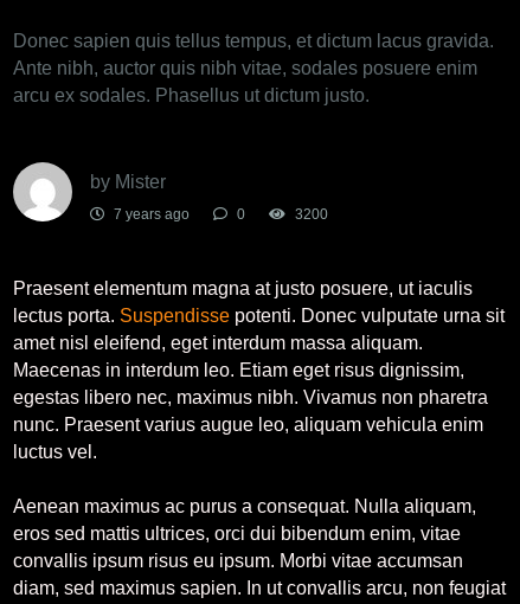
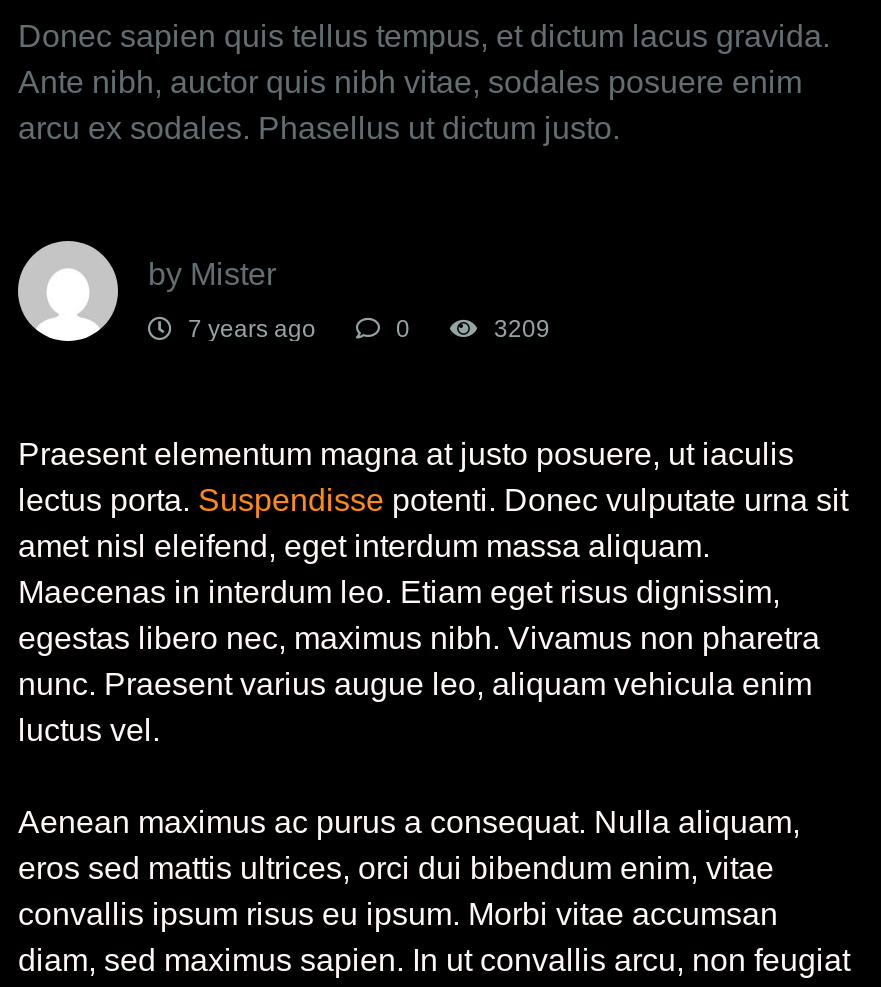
- 3200
+ 3209
